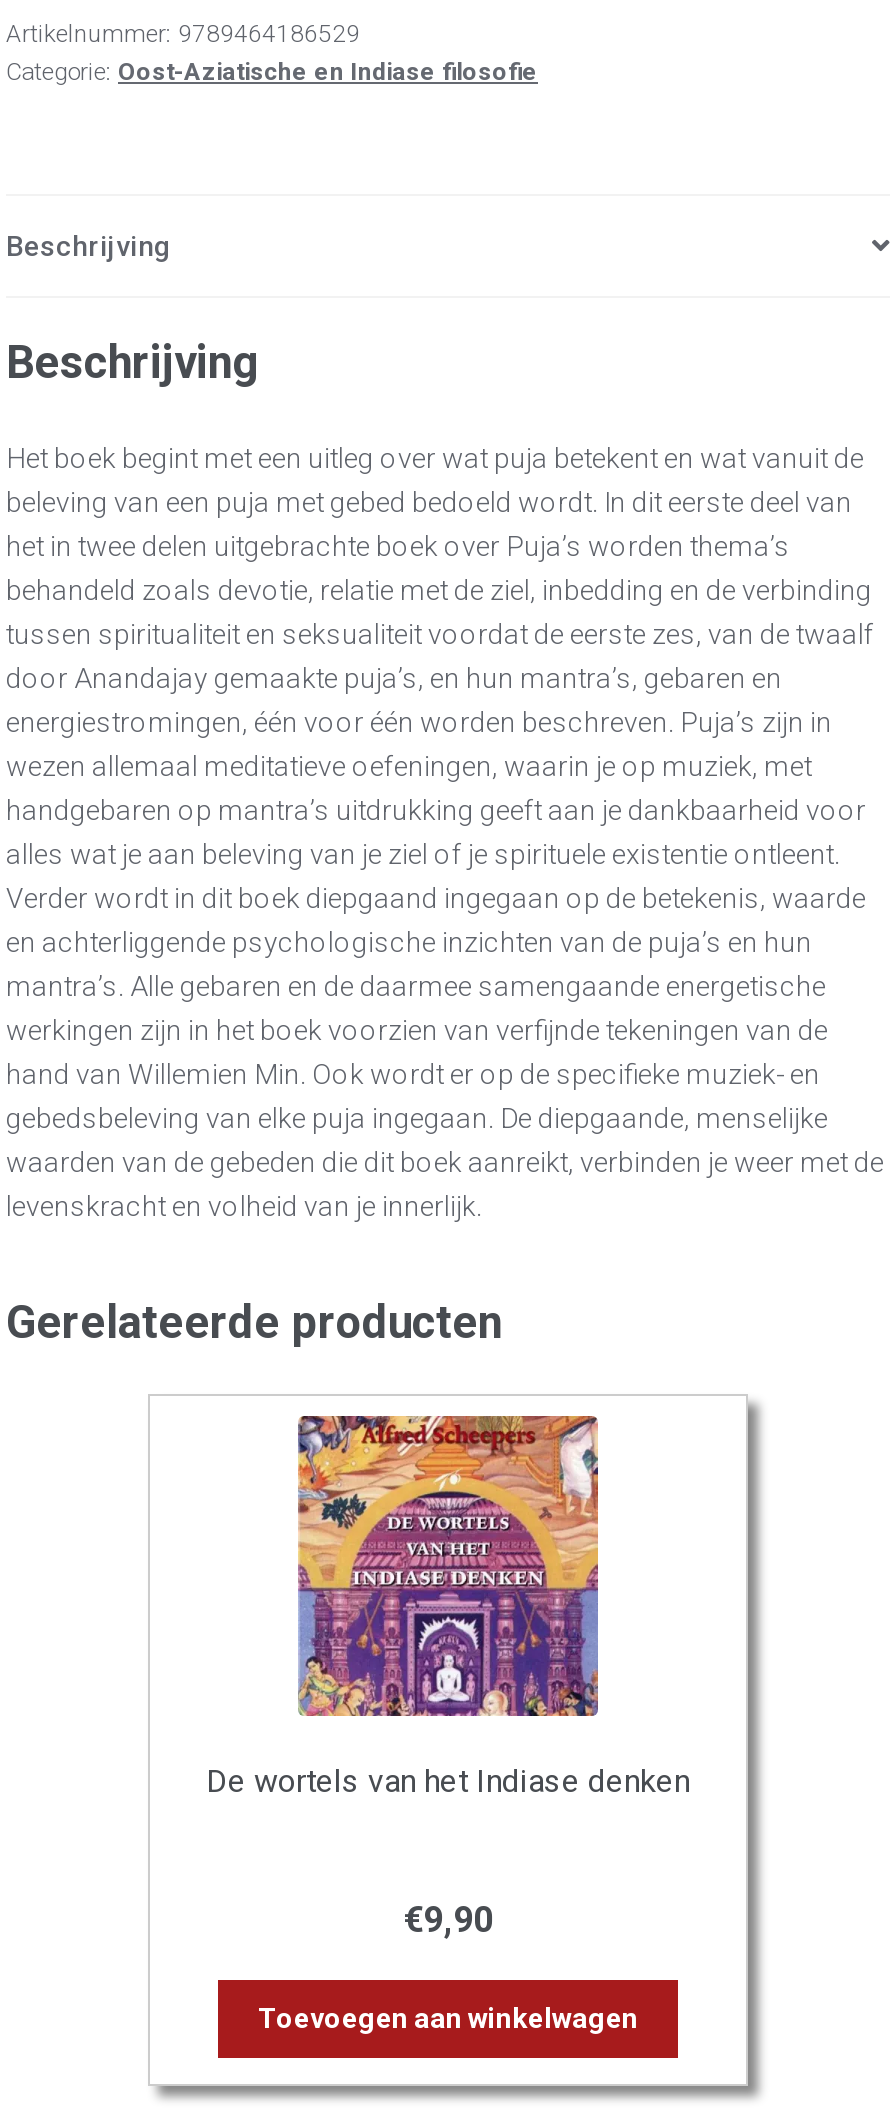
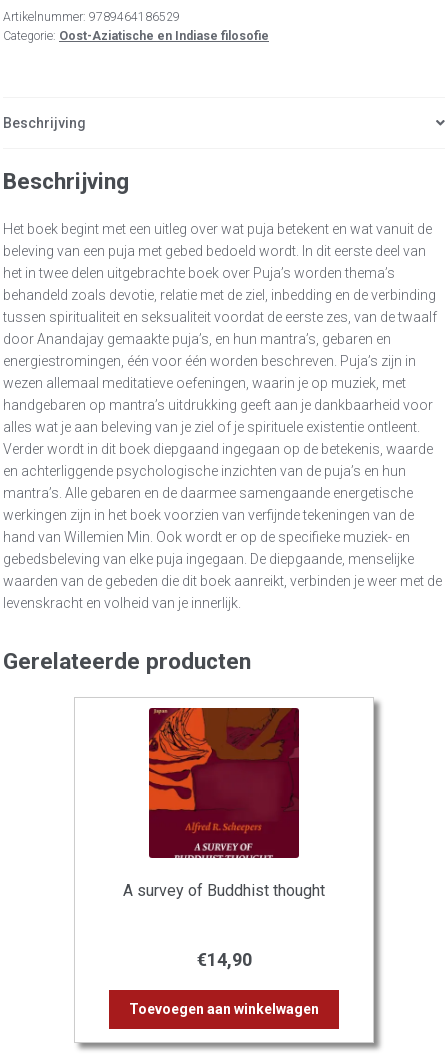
- [image]
- De wortels van het Indiase denken
+ [image]
+ A survey of Buddhist thought

- €9,90
+ €14,90
